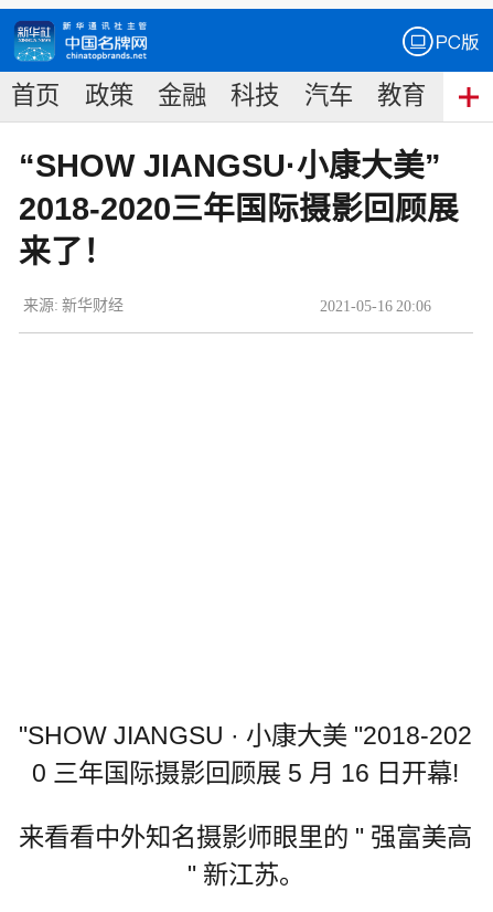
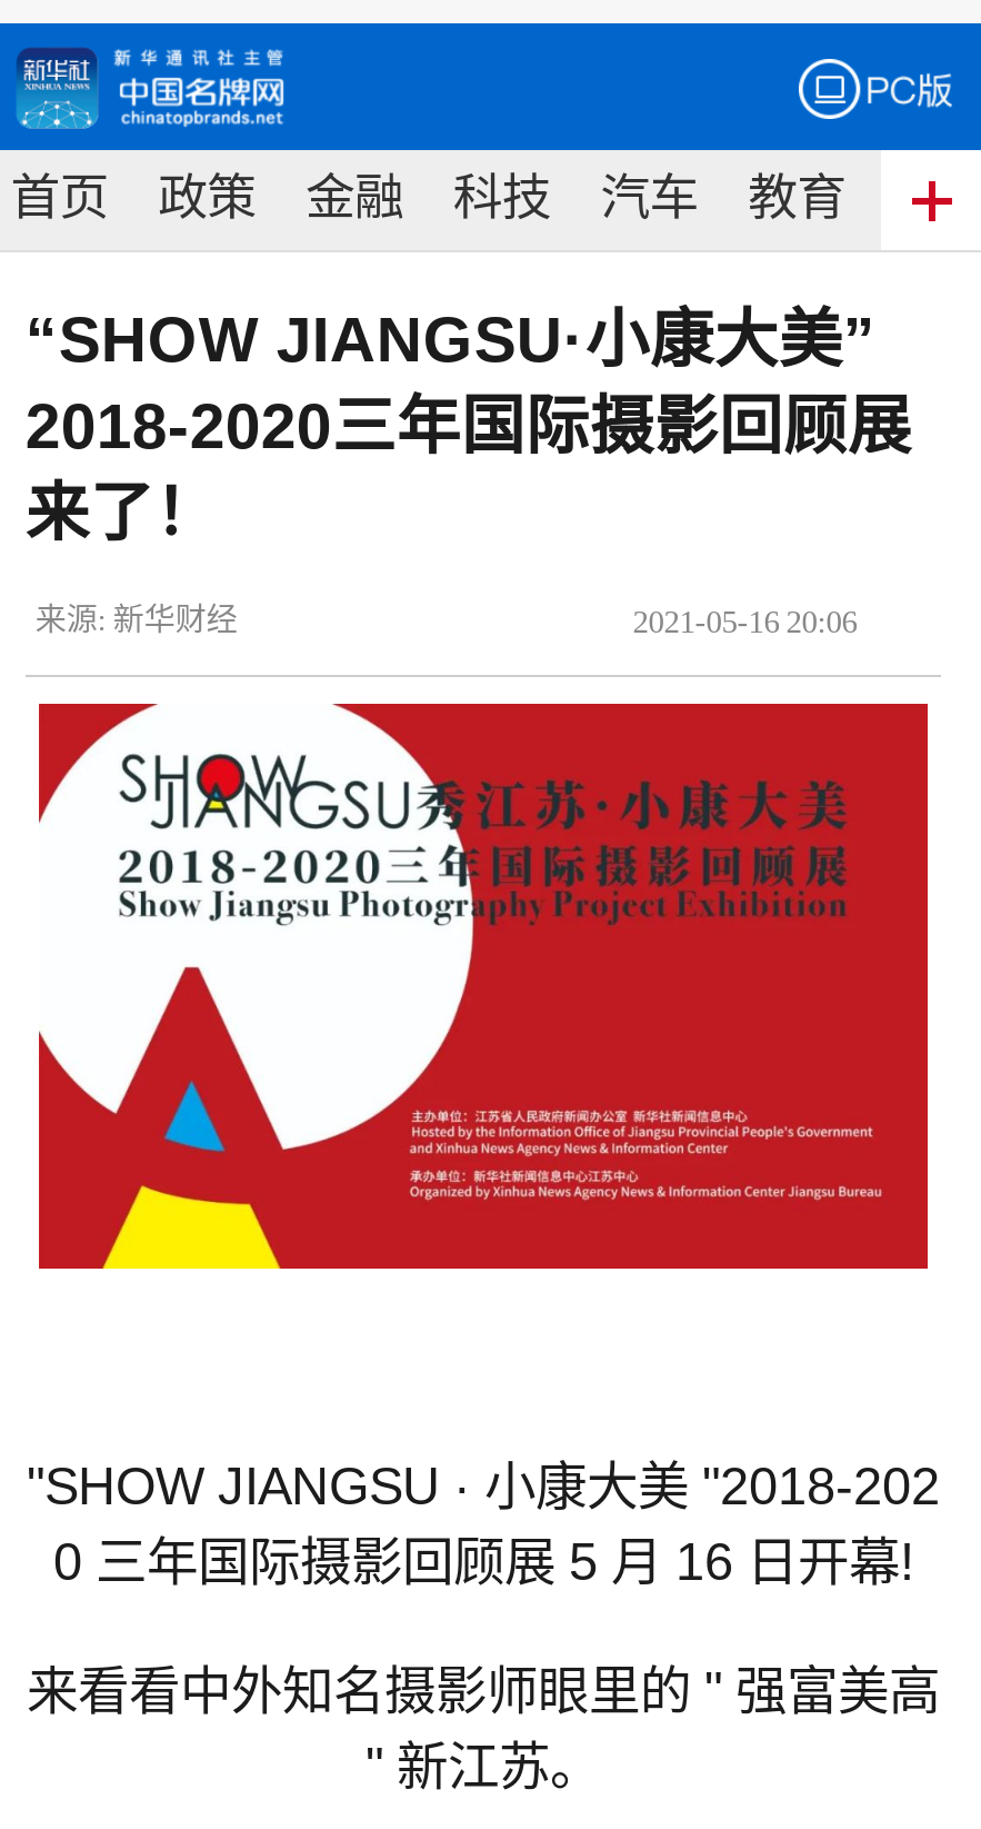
+ [image]
